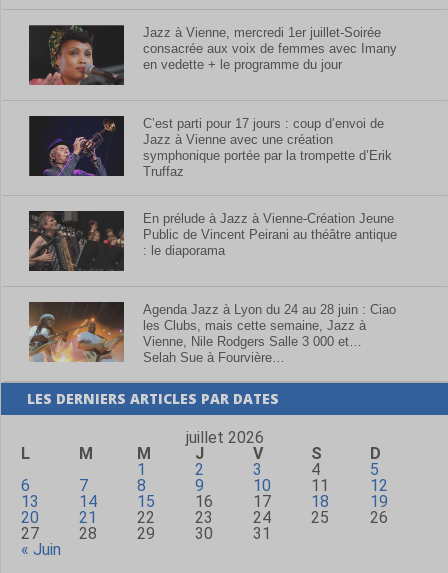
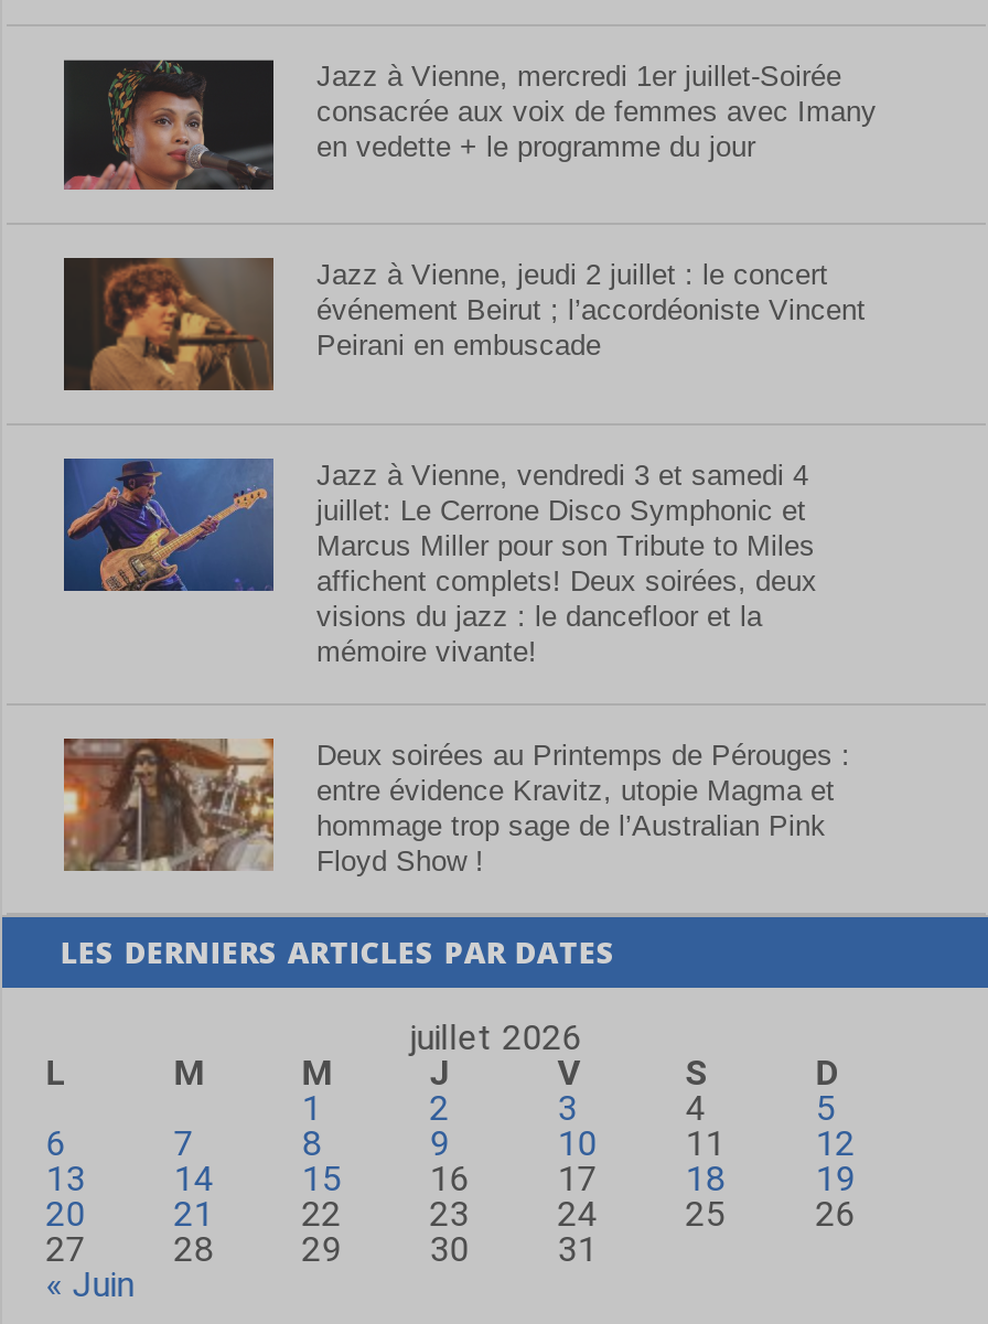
- [image]
- C’est parti pour 17 jours : coup d’envoi de
- Jazz à Vienne avec une création
- symphonique portée par la trompette d’Erik
- Truffaz
+ [image]
+ Jazz à Vienne, jeudi 2 juillet : le concert
+ événement Beirut ; l’accordéoniste Vincent
+ Peirani en embuscade

- [image]
- En prélude à Jazz à Vienne-Création Jeune
- Public de Vincent Peirani au théâtre antique
- : le diaporama
+ [image]
+ Jazz à Vienne, vendredi 3 et samedi 4
+ juillet: Le Cerrone Disco Symphonic et
+ Marcus Miller pour son Tribute to Miles
+ affichent complets! Deux soirées, deux
+ visions du jazz : le dancefloor et la
+ mémoire vivante!

- [image]
- Agenda Jazz à Lyon du 24 au 28 juin : Ciao
- les Clubs, mais cette semaine, Jazz à
- Vienne, Nile Rodgers Salle 3 000 et…
- Selah Sue à Fourvière…
+ [image]
+ Deux soirées au Printemps de Pérouges :
+ entre évidence Kravitz, utopie Magma et
+ hommage trop sage de l’Australian Pink
+ Floyd Show !
